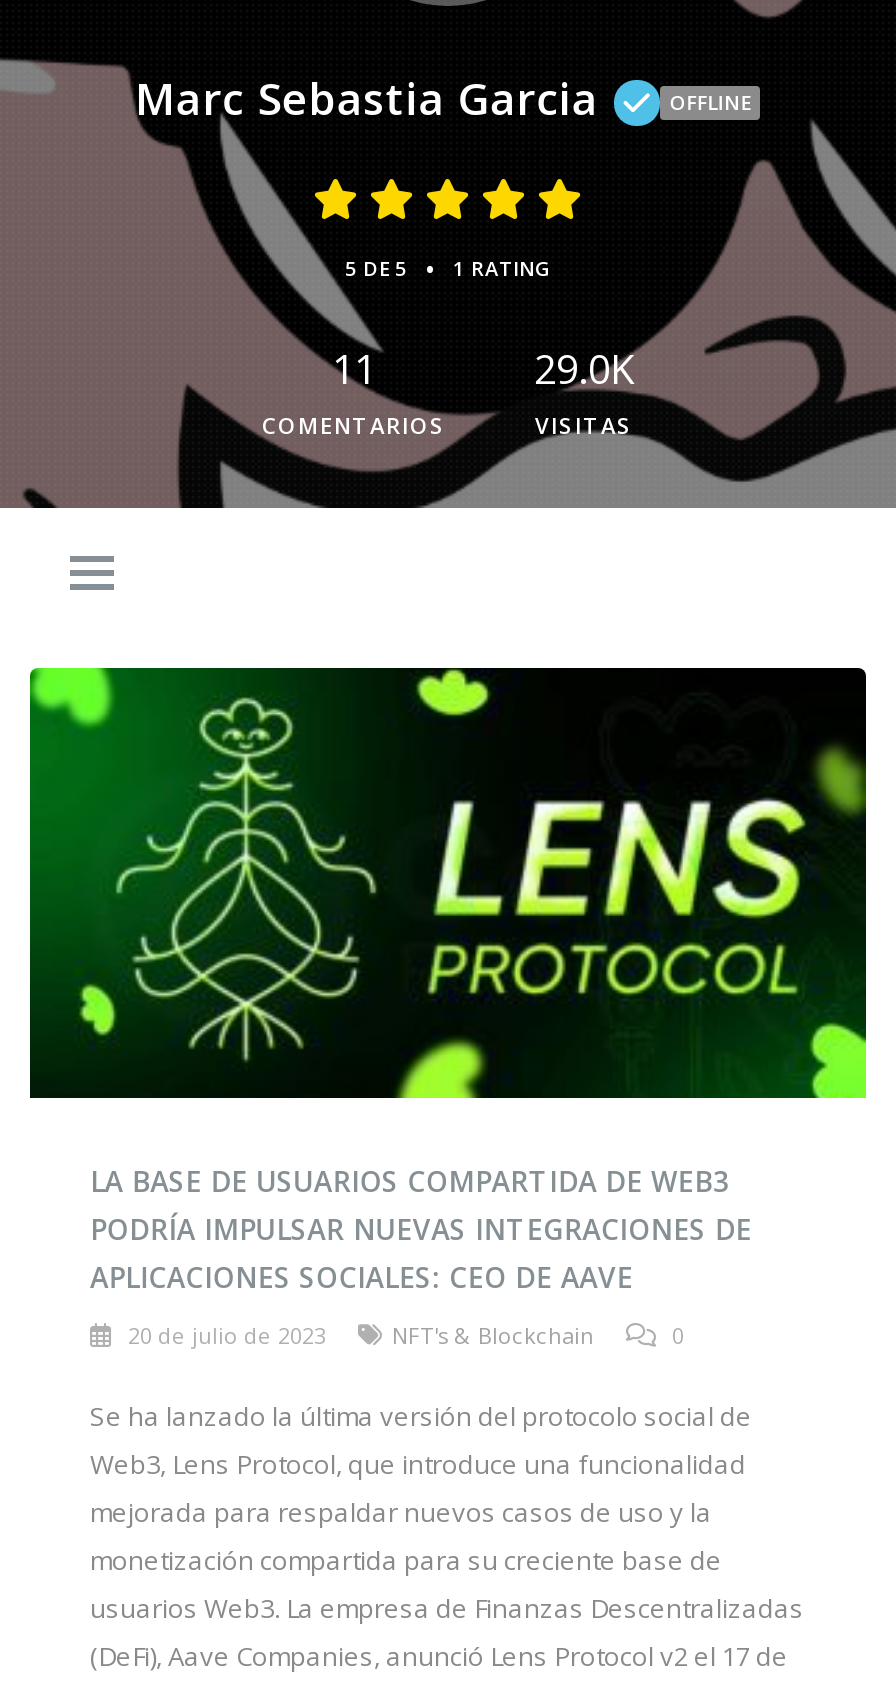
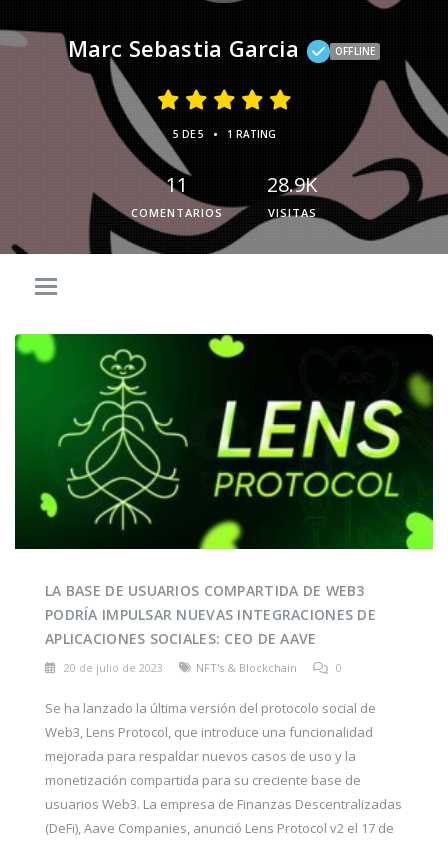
- 29.0K
+ 28.9K
